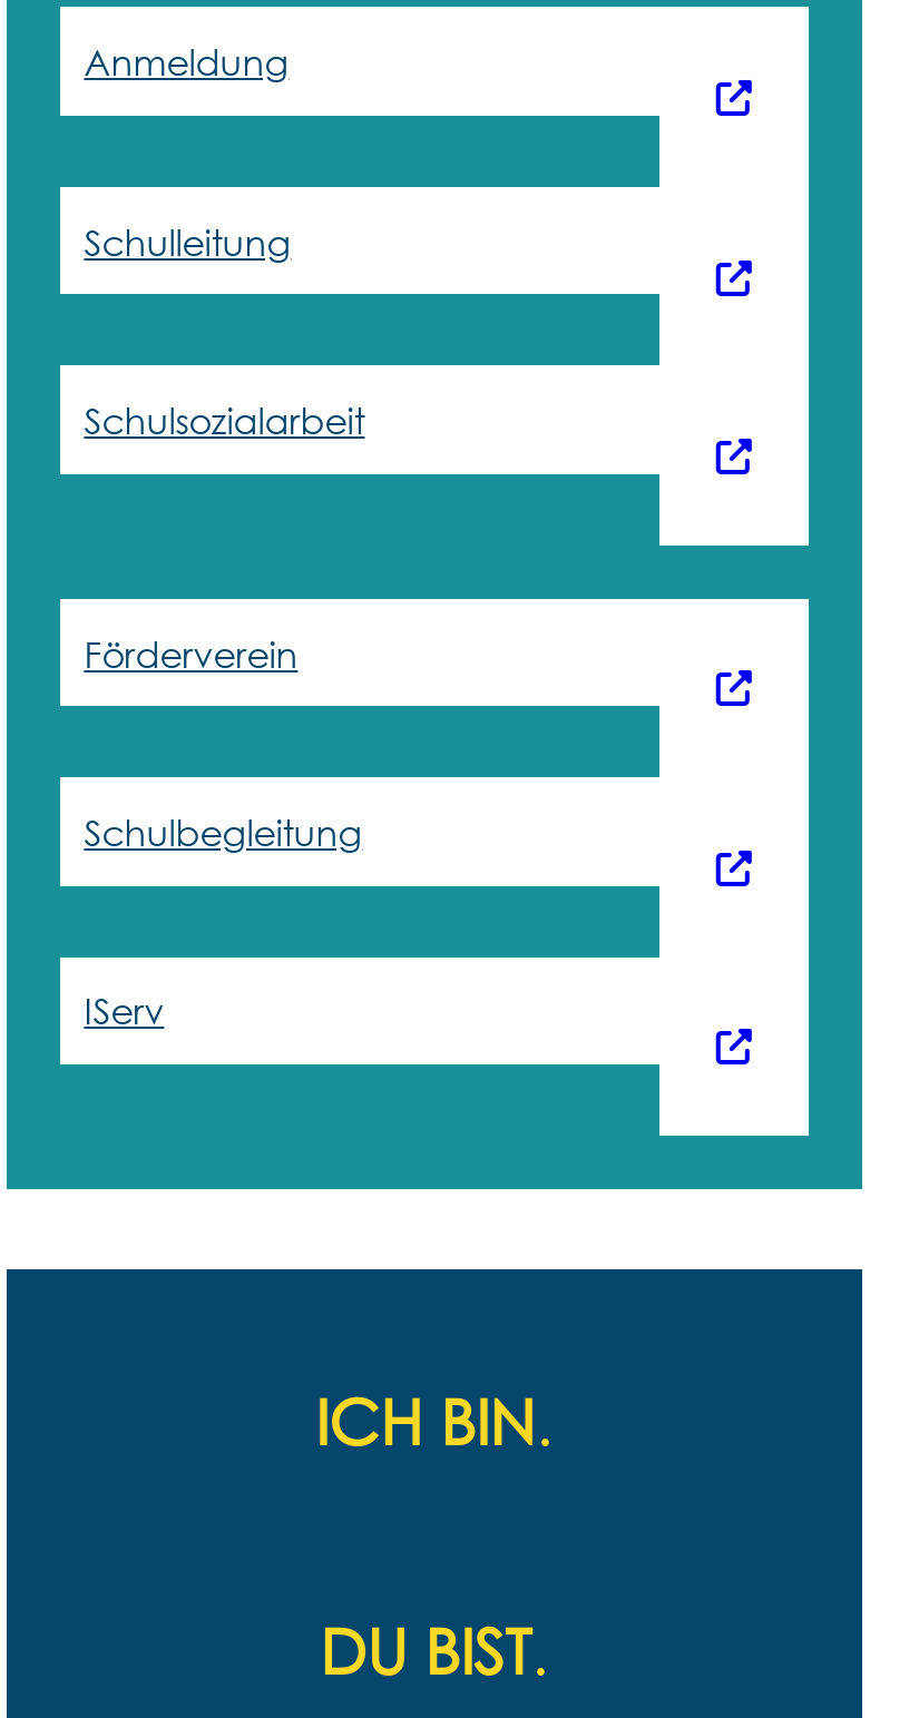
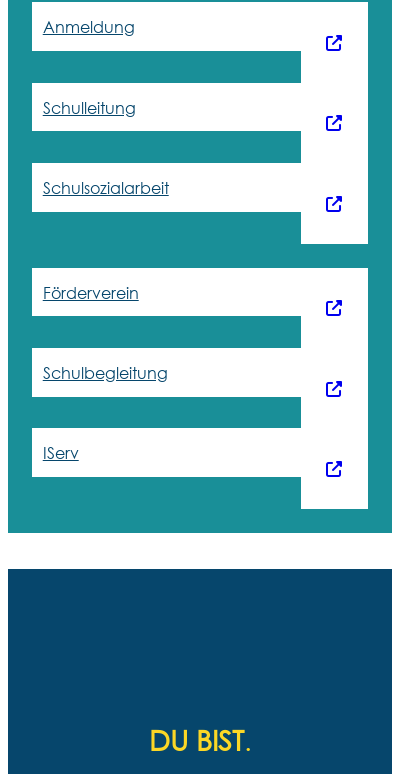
- ICH BIN.
